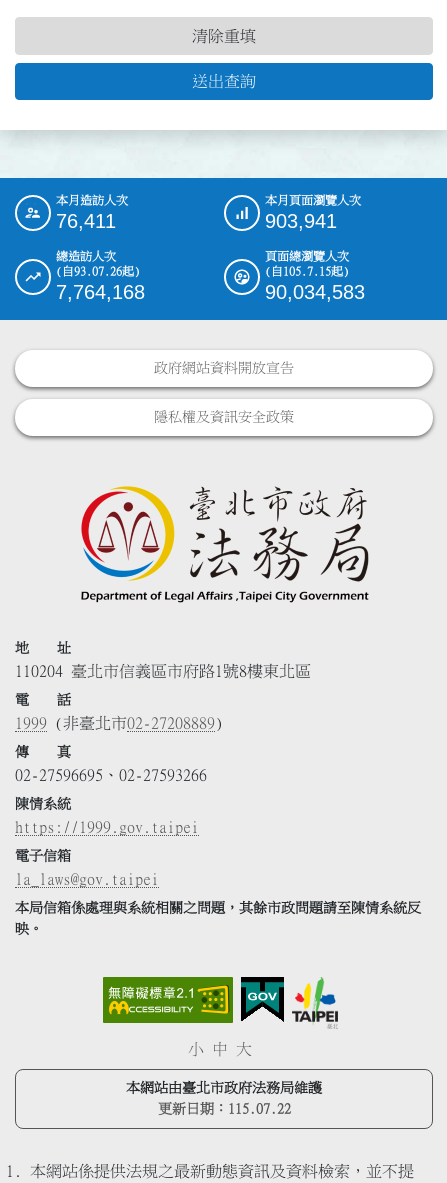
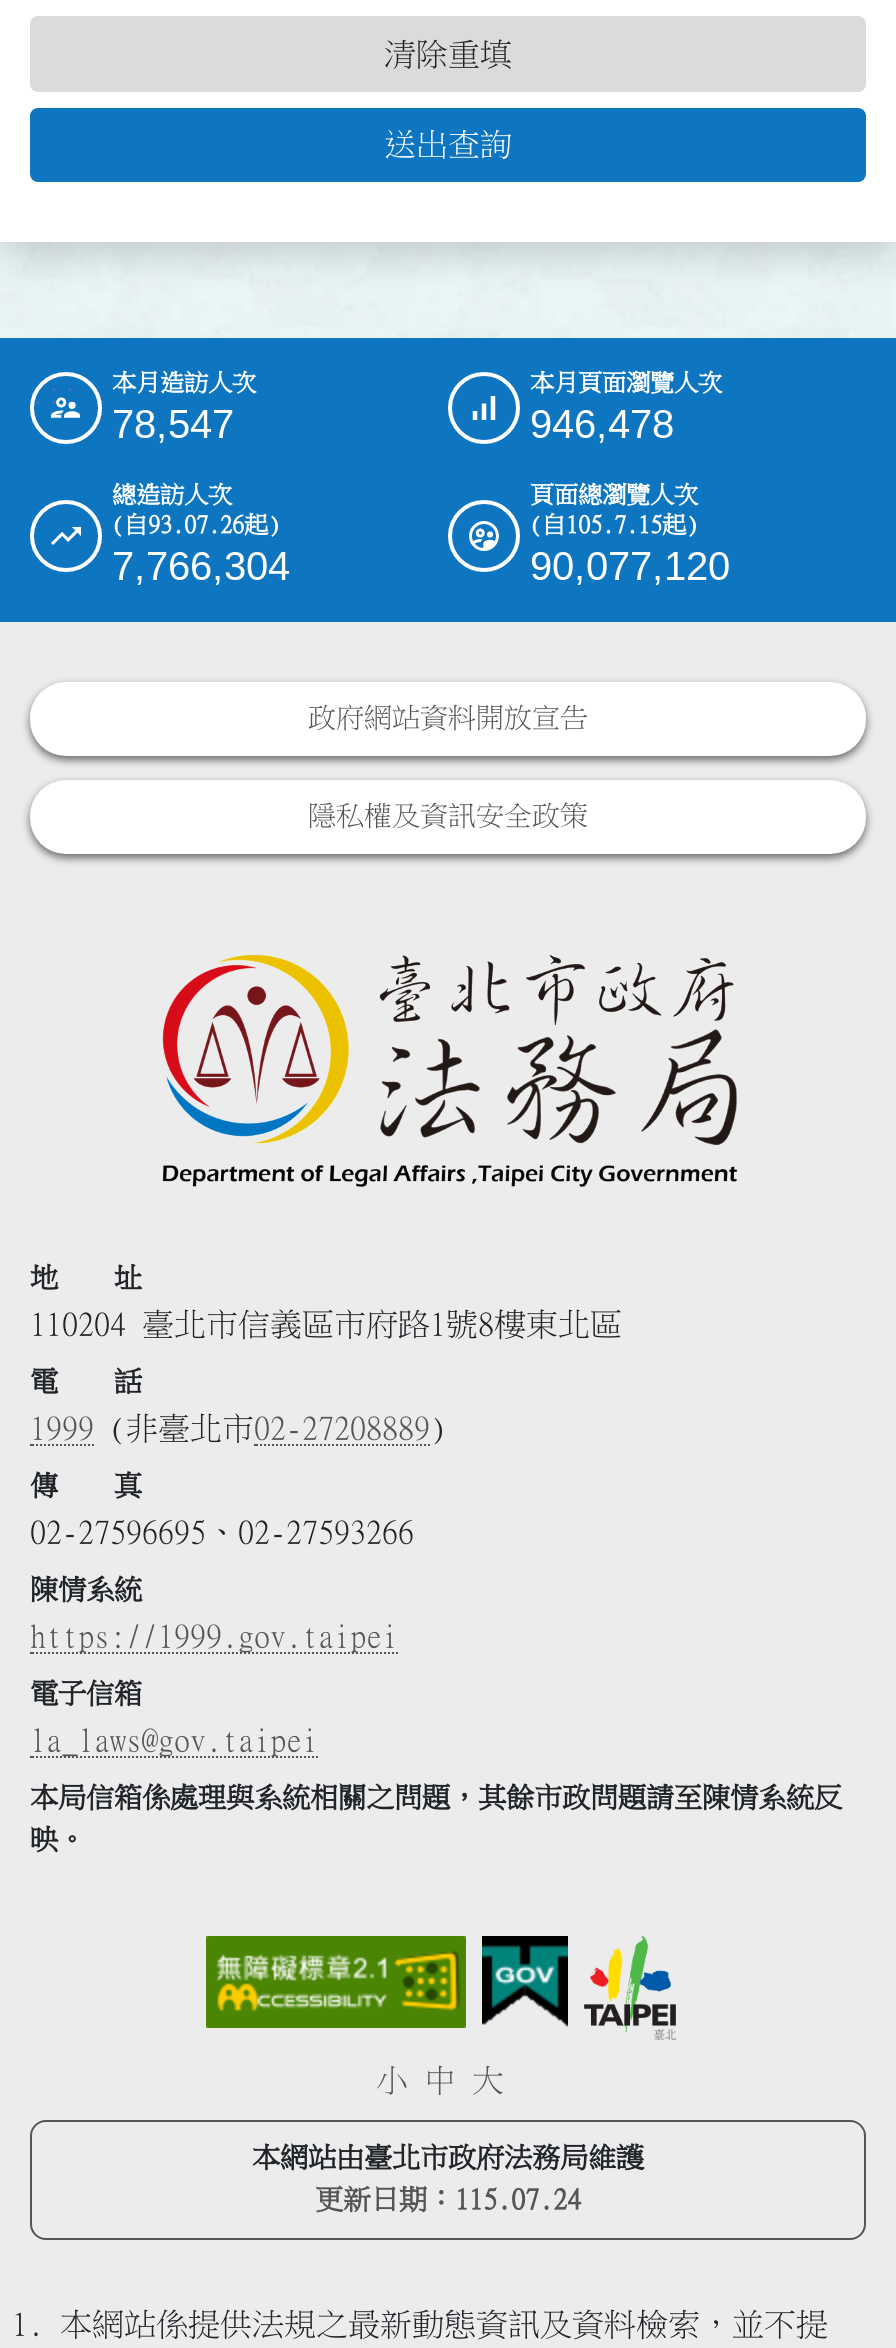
- 76,411
+ 78,547

- 903,941
+ 946,478

- 7,764,168
+ 7,766,304

- 90,034,583
+ 90,077,120

- 更新日期：115.07.22
+ 更新日期：115.07.24
